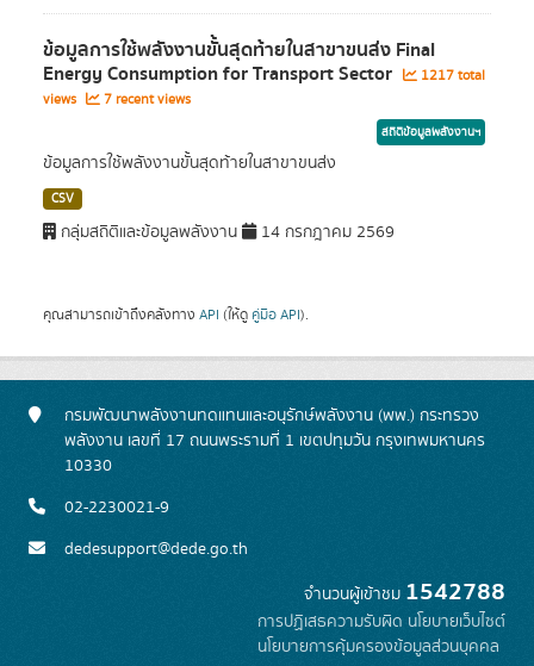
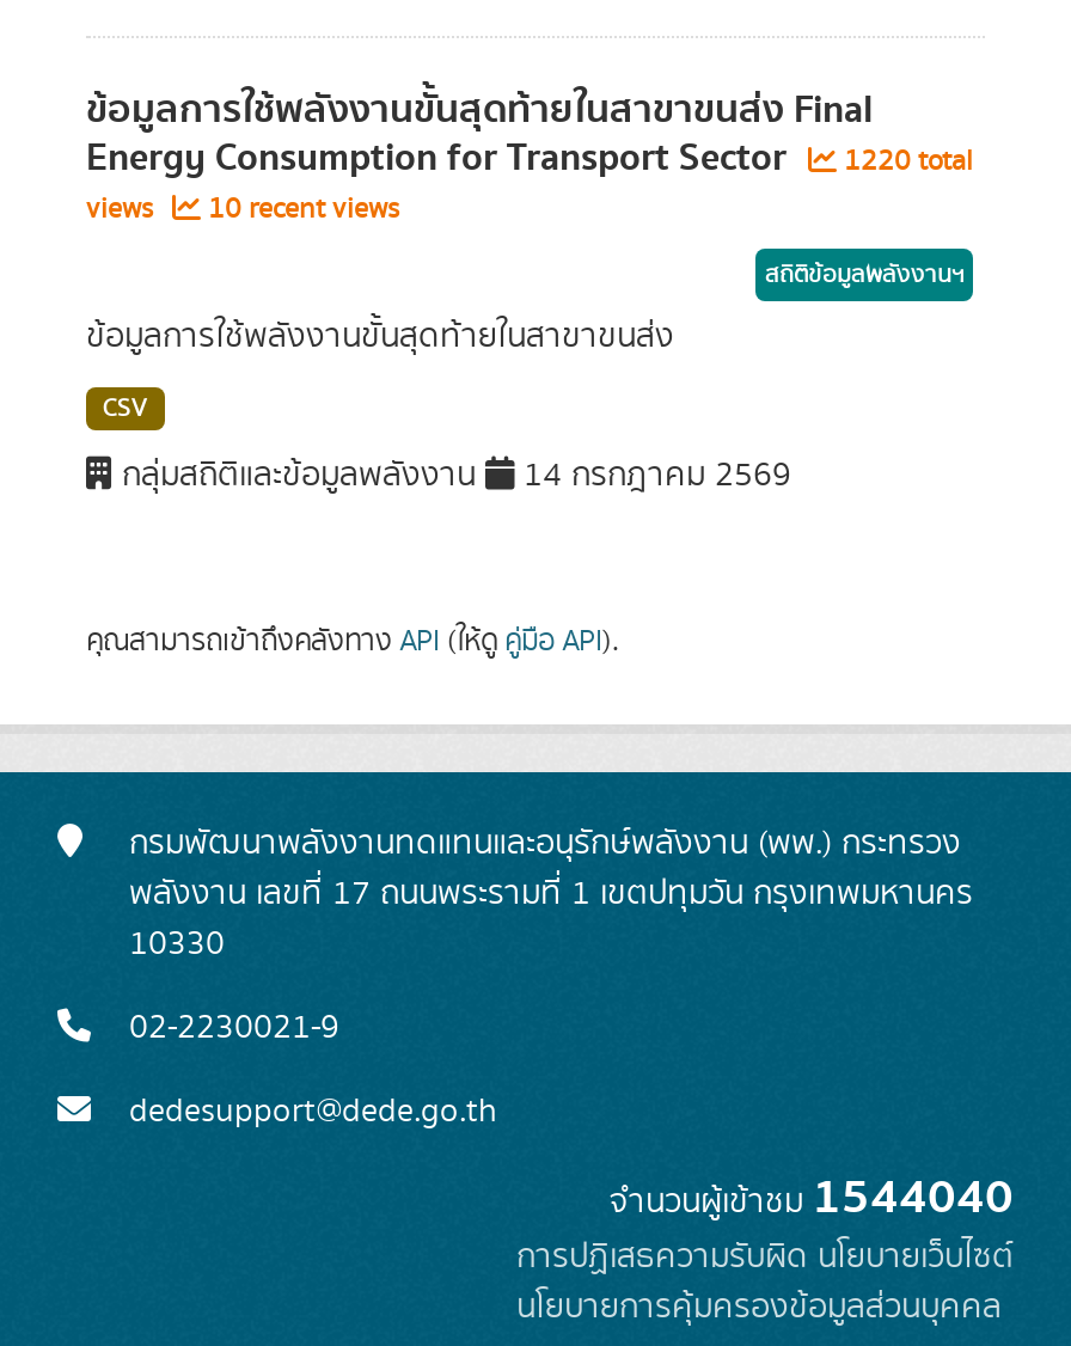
- Energy Consumption for Transport Sector 1217 total
+ Energy Consumption for Transport Sector 1220 total

- views 7 recent views
+ views 10 recent views

- จำนวนผู้เข้าชม1542788
+ จำนวนผู้เข้าชม1544040
